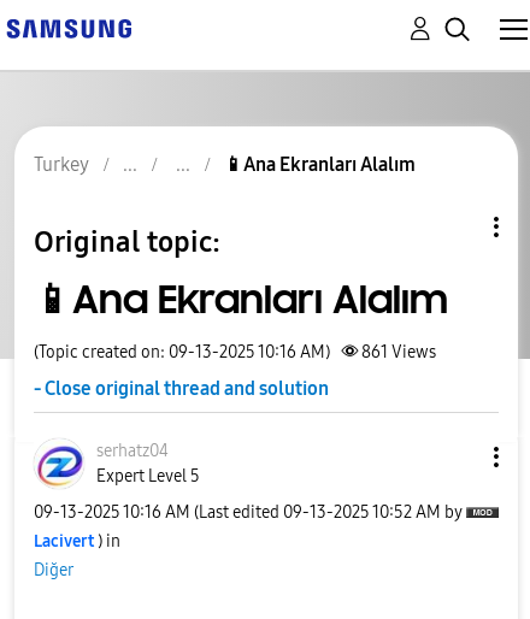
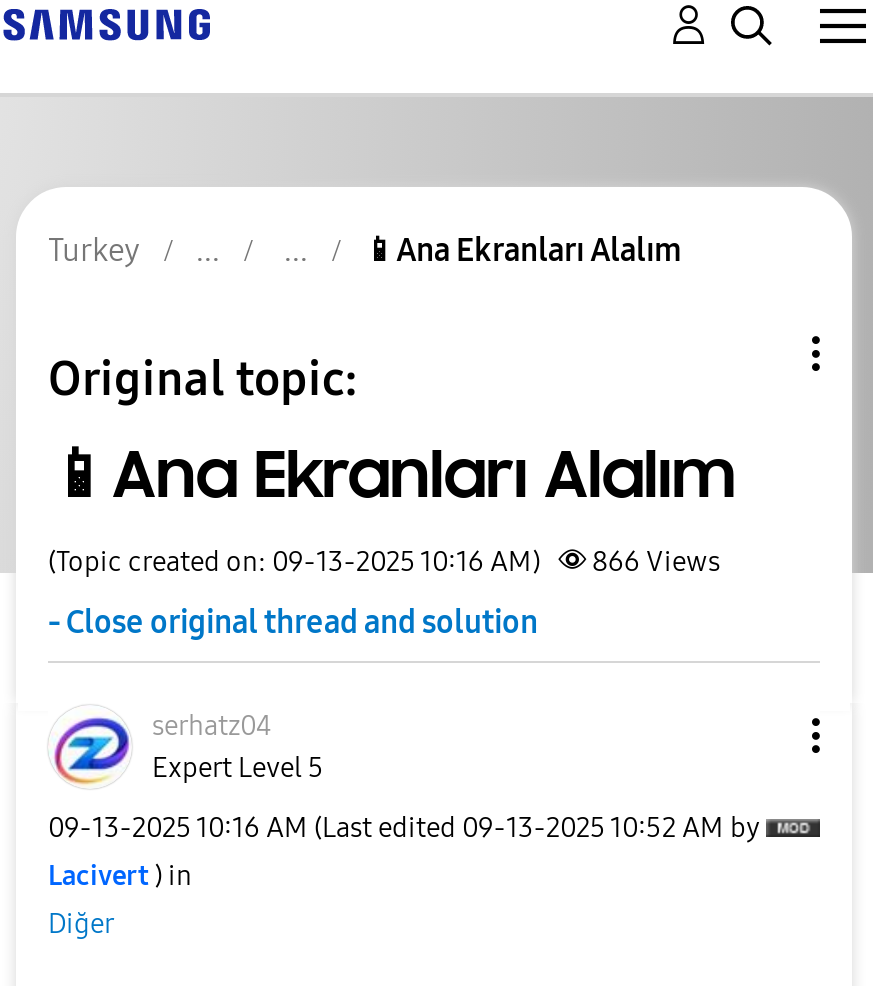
- (Topic created on: 09-13-2025 10:16 AM) 861 Views
+ (Topic created on: 09-13-2025 10:16 AM) 866 Views
